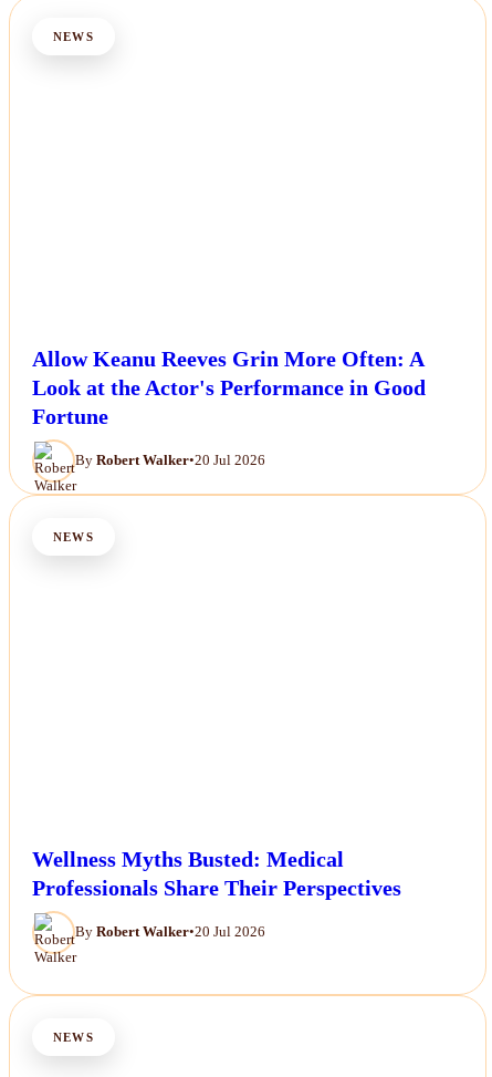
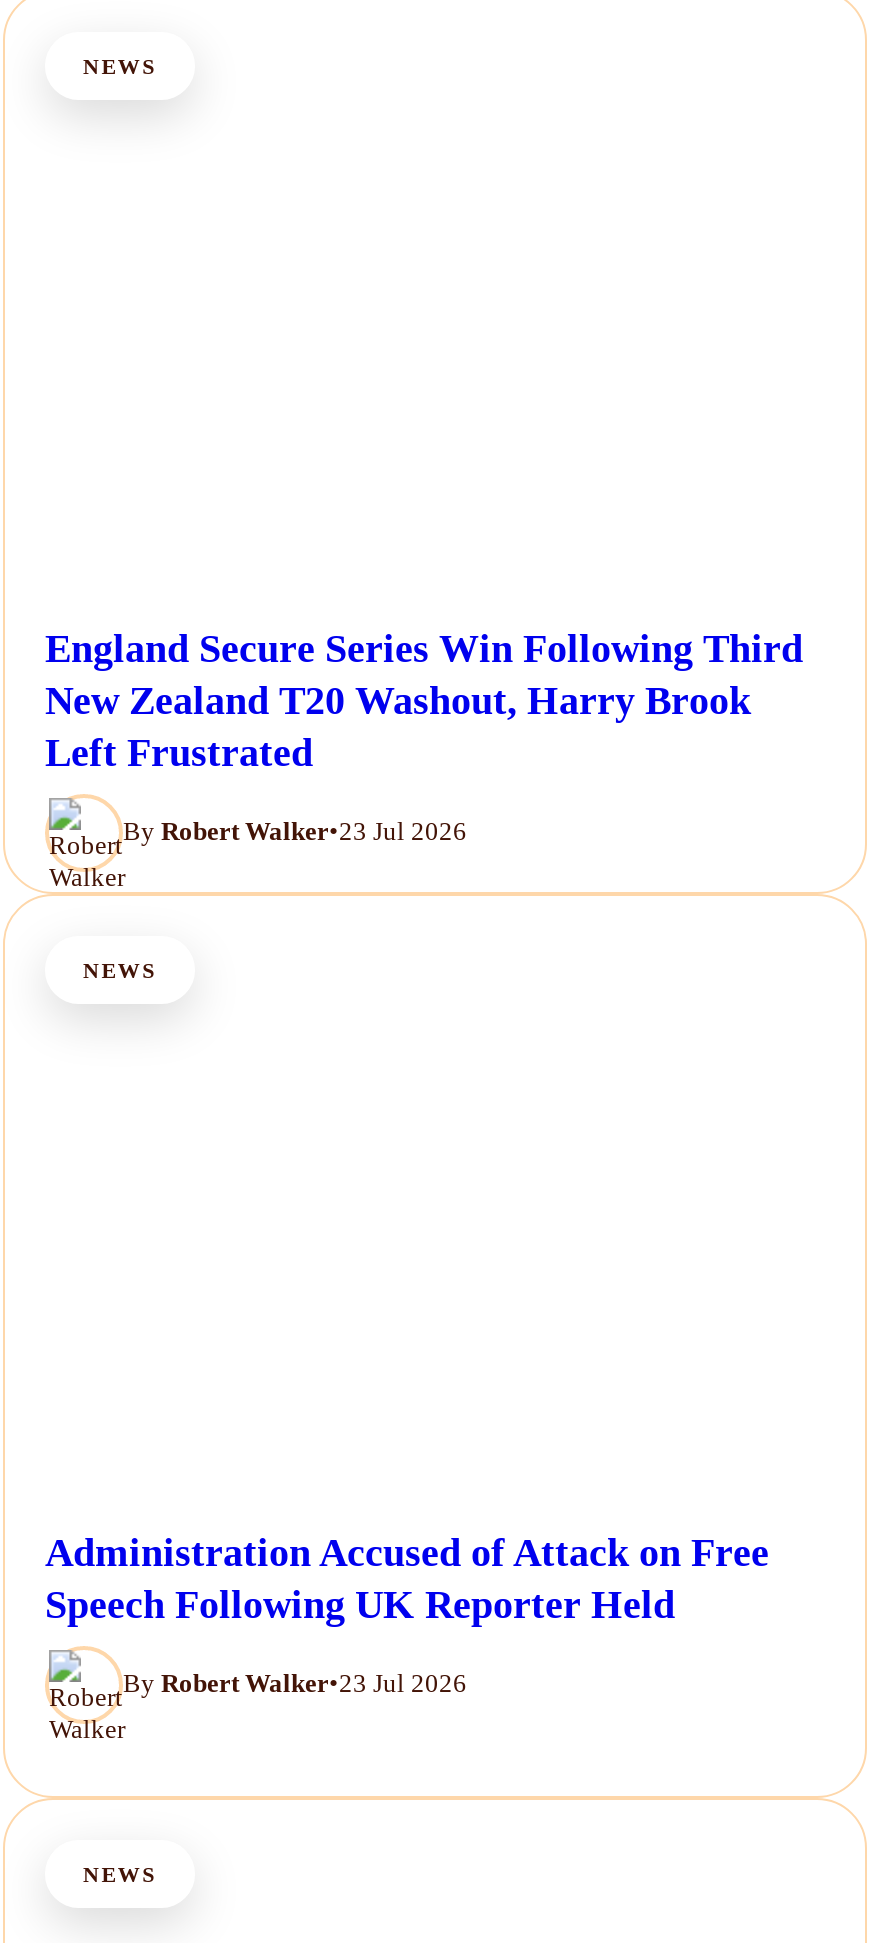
- Allow Keanu Reeves Grin More Often: A
- Look at the Actor's Performance in Good
- Fortune
+ England Secure Series Win Following Third
+ New Zealand T20 Washout, Harry Brook
+ Left Frustrated

- By Robert Walker•20 Jul 2026
+ By Robert Walker•23 Jul 2026

- Wellness Myths Busted: Medical
- Professionals Share Their Perspectives
+ Administration Accused of Attack on Free
+ Speech Following UK Reporter Held

- By Robert Walker•20 Jul 2026
+ By Robert Walker•23 Jul 2026
